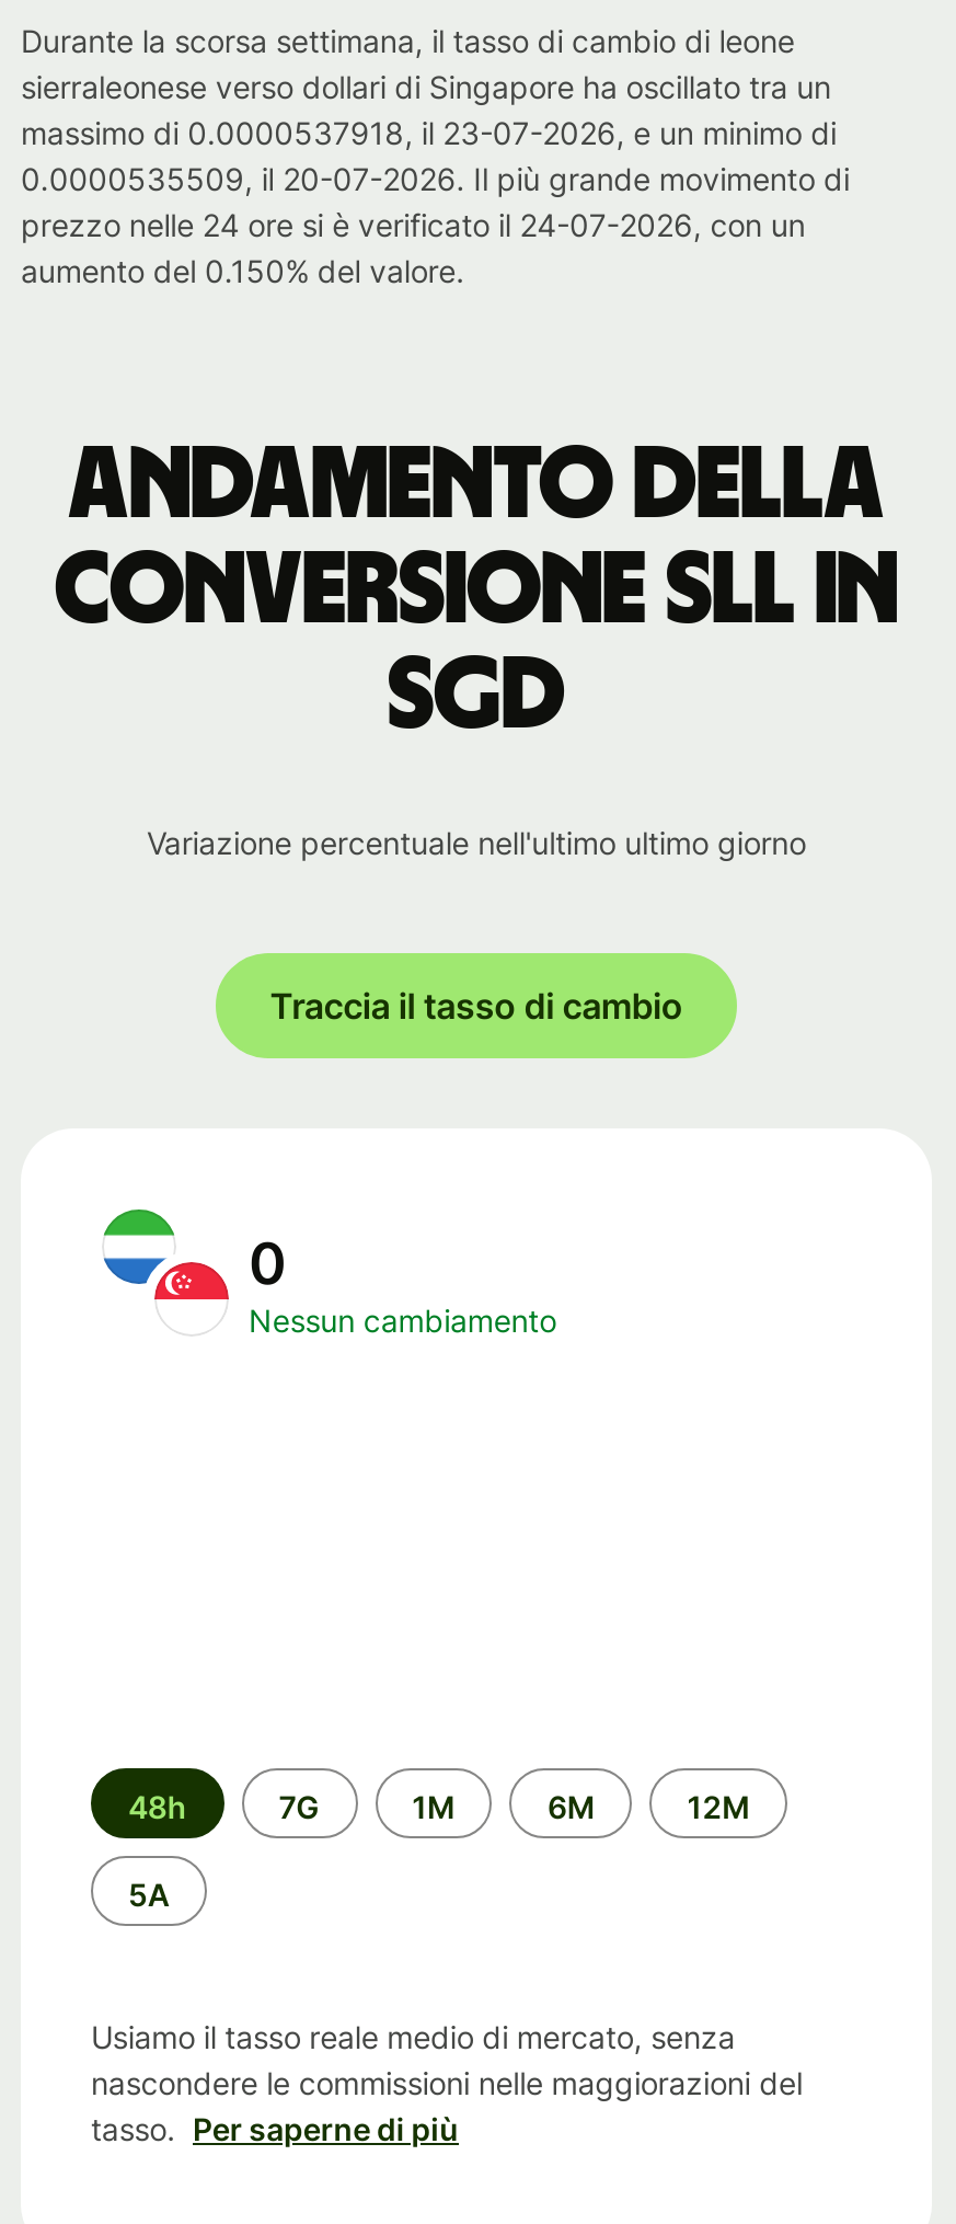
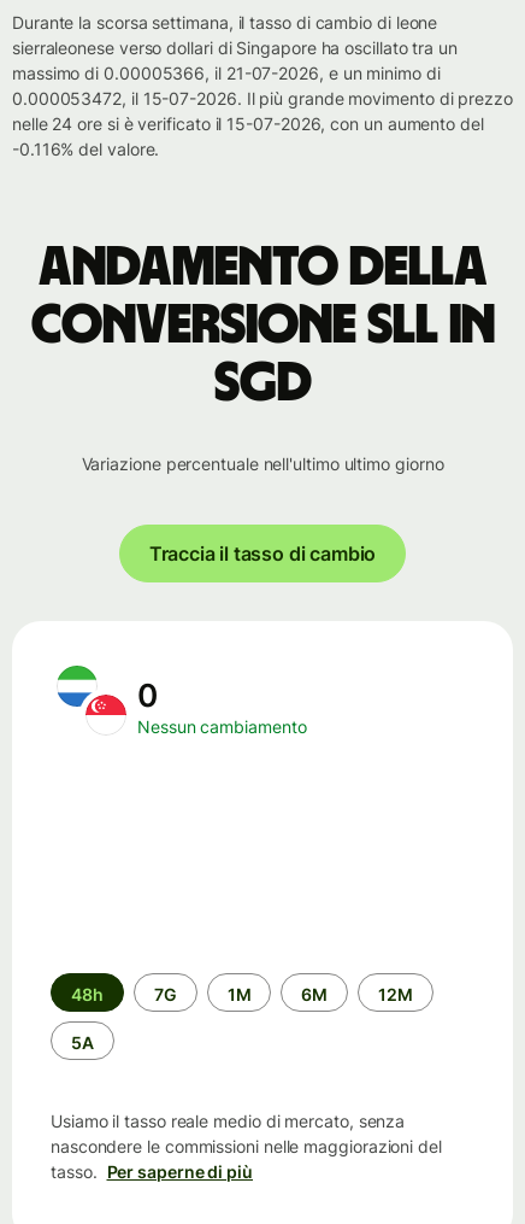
- massimo di 0.0000537918, il 23-07-2026, e un minimo di
- 0.0000535509, il 20-07-2026. Il più grande movimento di
- prezzo nelle 24 ore si è verificato il 24-07-2026, con un
- aumento del 0.150% del valore.
+ massimo di 0.00005366, il 21-07-2026, e un minimo di
+ 0.000053472, il 15-07-2026. Il più grande movimento di prezzo
+ nelle 24 ore si è verificato il 15-07-2026, con un aumento del
+ -0.116% del valore.
